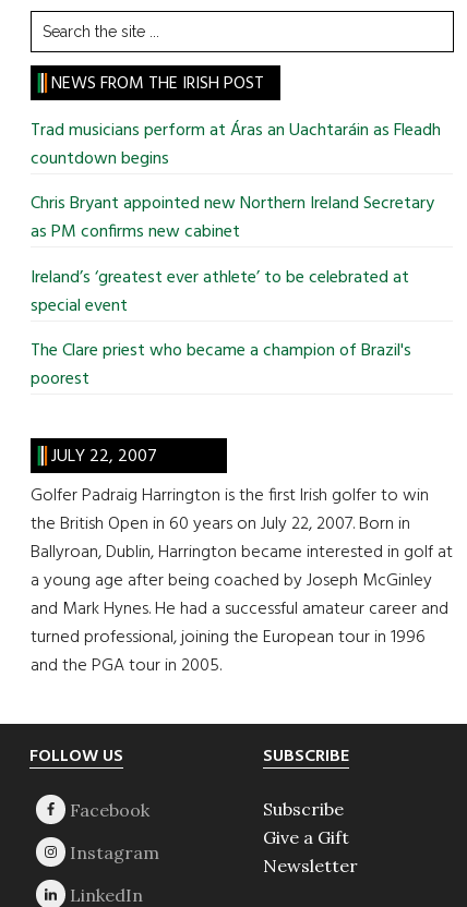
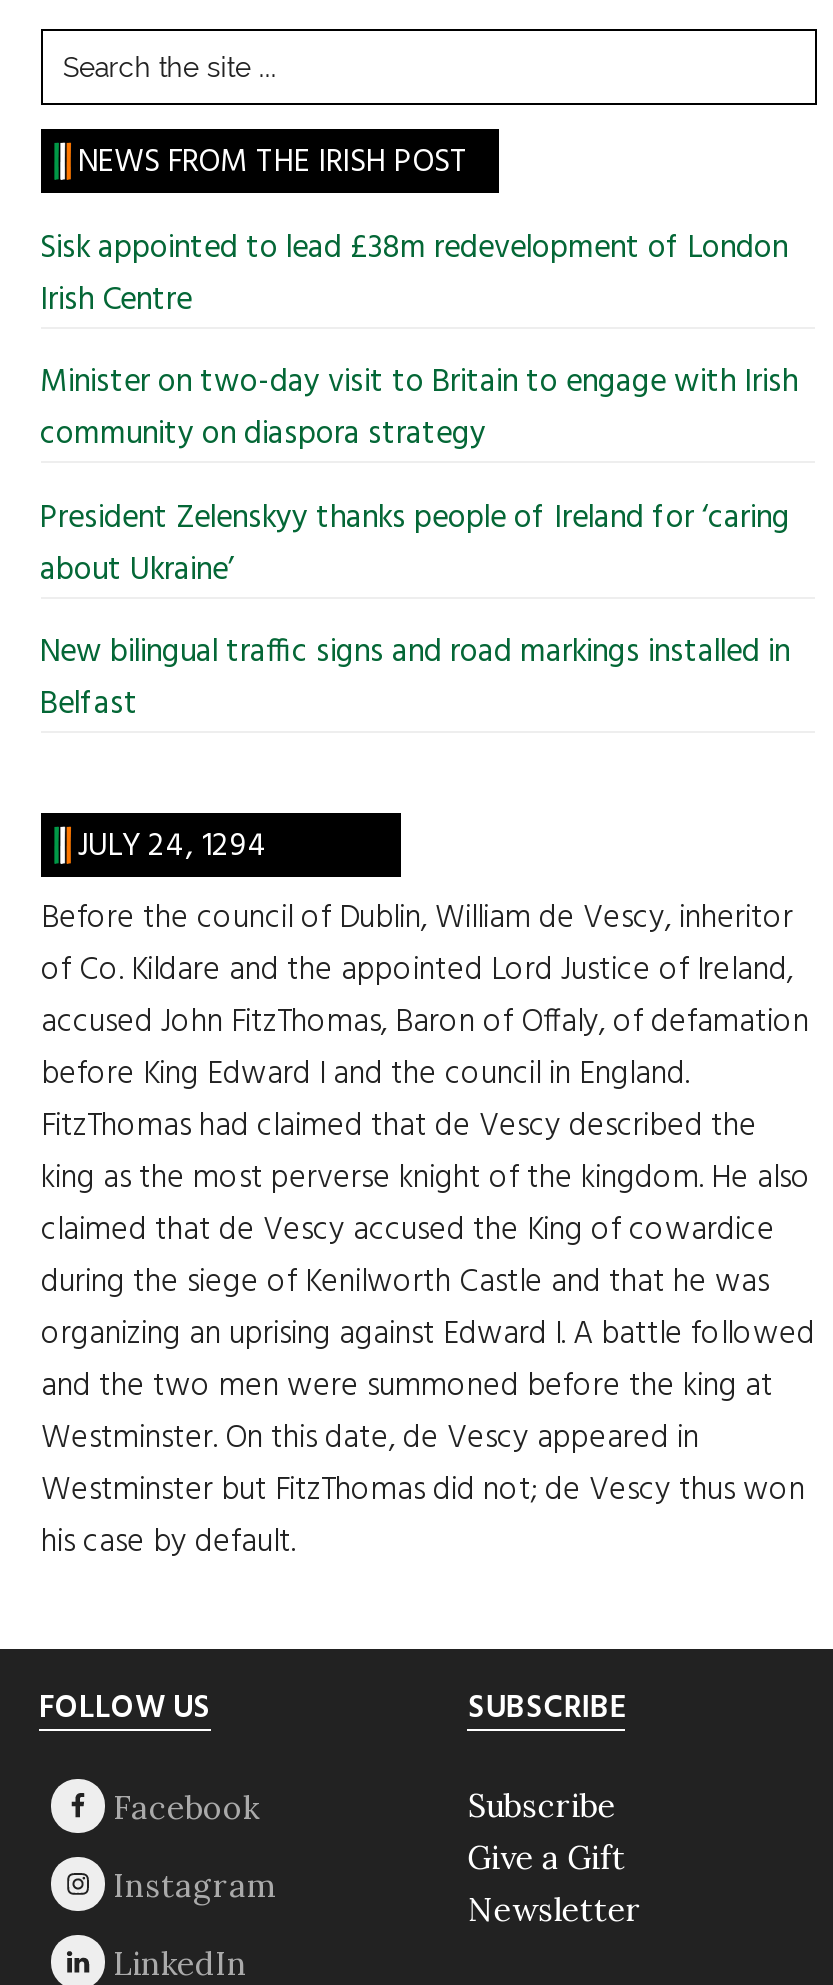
- Trad musicians perform at Áras an Uachtaráin as Fleadh
- countdown begins
+ Sisk appointed to lead £38m redevelopment of London
+ Irish Centre

- Chris Bryant appointed new Northern Ireland Secretary
- as PM confirms new cabinet
+ Minister on two-day visit to Britain to engage with Irish
+ community on diaspora strategy

- Ireland’s ‘greatest ever athlete’ to be celebrated at
- special event
+ President Zelenskyy thanks people of Ireland for ‘caring
+ about Ukraine’

- The Clare priest who became a champion of Brazil's
- poorest
+ New bilingual traffic signs and road markings installed in
+ Belfast

- JULY 22, 2007
- Golfer Padraig Harrington is the first Irish golfer to win
- the British Open in 60 years on July 22, 2007. Born in
- Ballyroan, Dublin, Harrington became interested in golf at
- a young age after being coached by Joseph McGinley
- and Mark Hynes. He had a successful amateur career and
- turned professional, joining the European tour in 1996
- and the PGA tour in 2005.
+ JULY 24, 1294
+ Before the council of Dublin, William de Vescy, inheritor
+ of Co. Kildare and the appointed Lord Justice of Ireland,
+ accused John FitzThomas, Baron of Offaly, of defamation
+ before King Edward I and the council in England.
+ FitzThomas had claimed that de Vescy described the
+ king as the most perverse knight of the kingdom. He also
+ claimed that de Vescy accused the King of cowardice
+ during the siege of Kenilworth Castle and that he was
+ organizing an uprising against Edward I. A battle followed
+ and the two men were summoned before the king at
+ Westminster. On this date, de Vescy appeared in
+ Westminster but FitzThomas did not; de Vescy thus won
+ his case by default.
